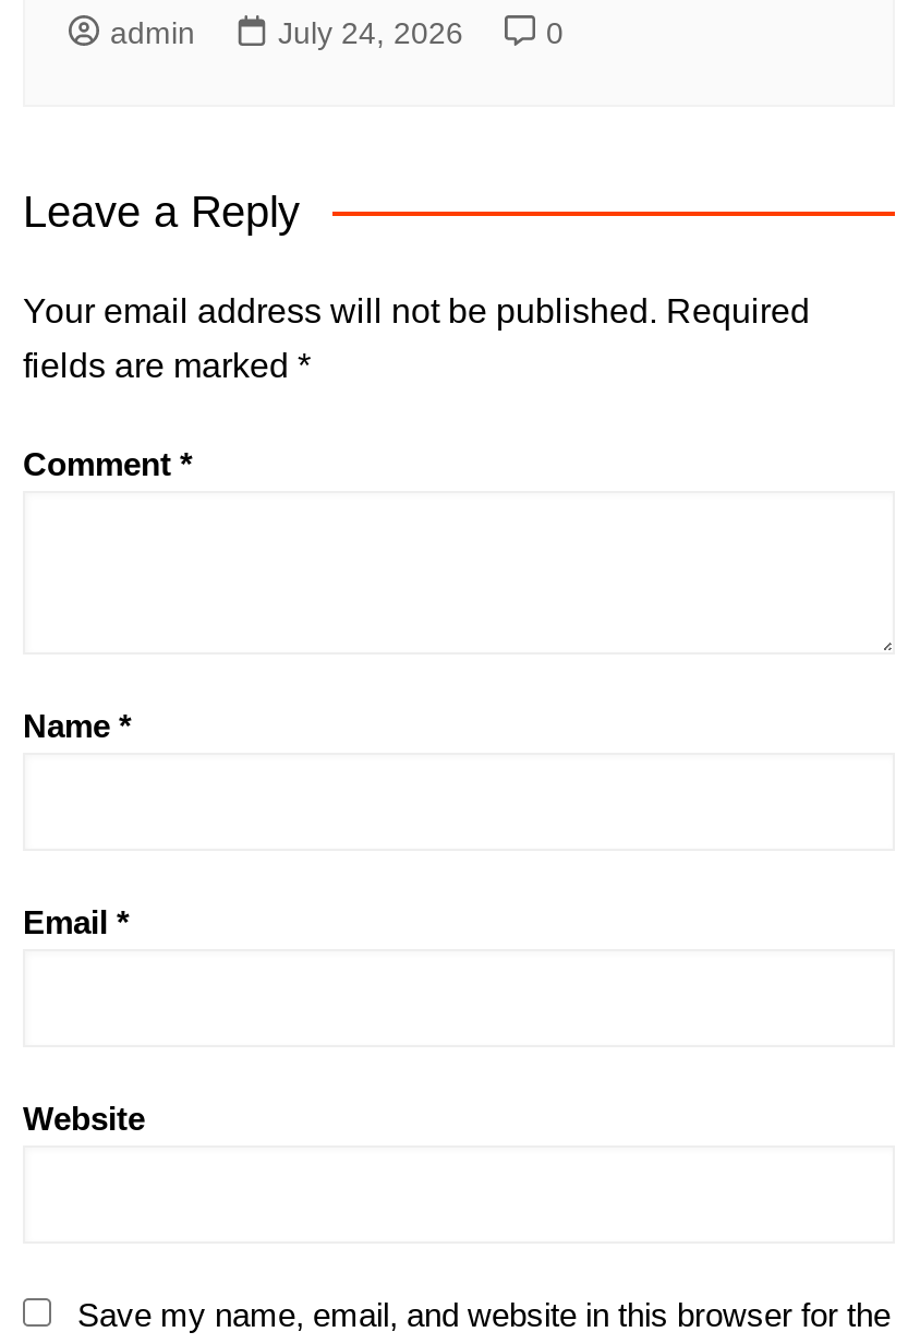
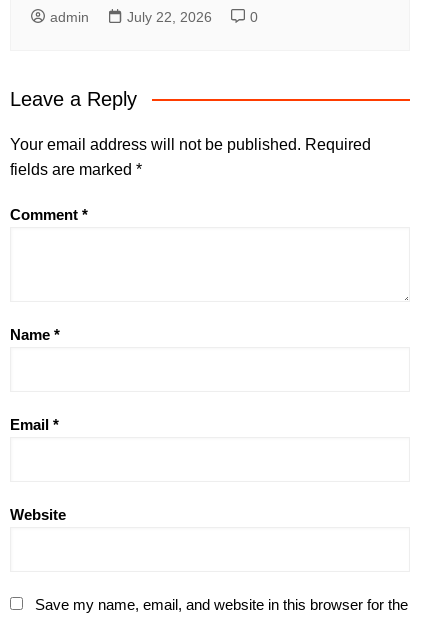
- July 24, 2026
+ July 22, 2026
